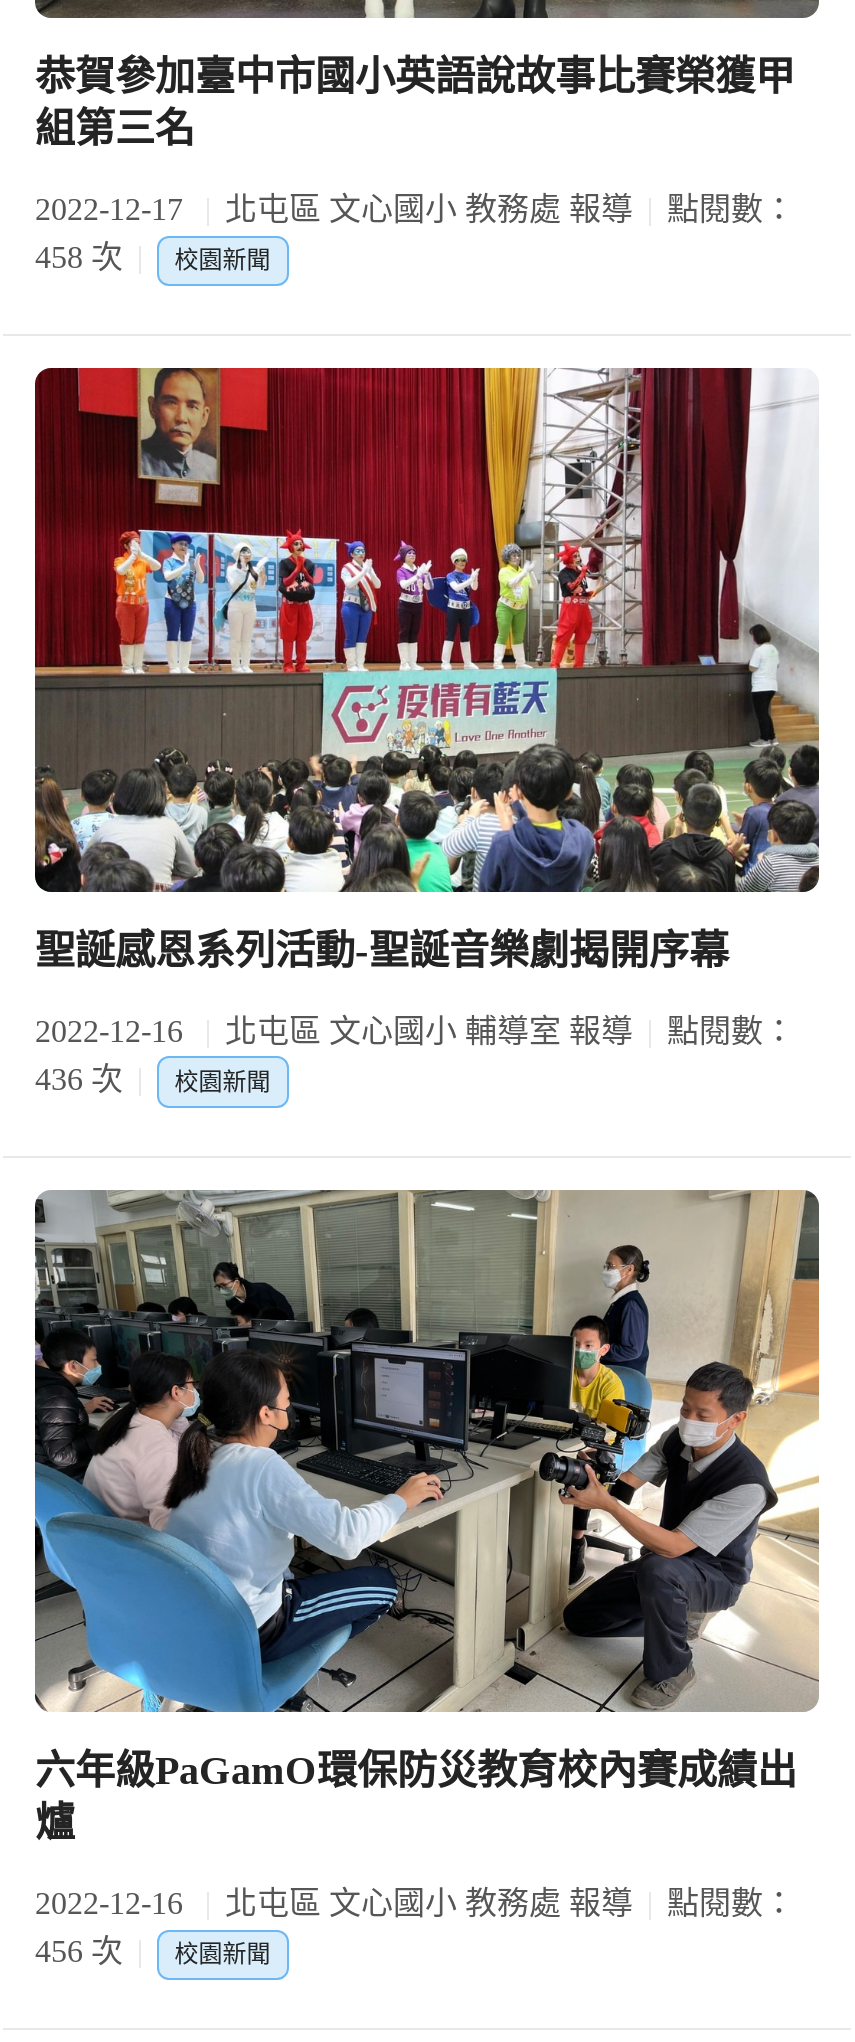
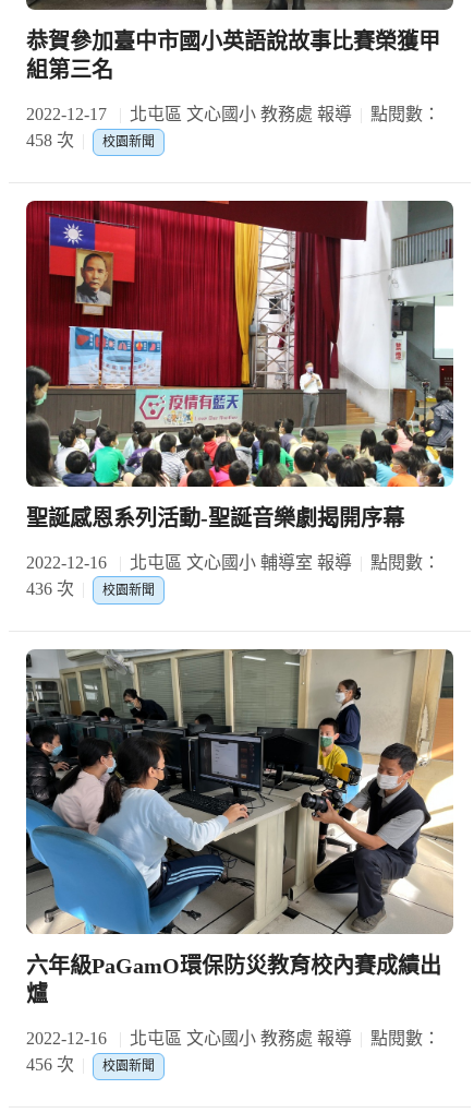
- [image]
+ [image]
